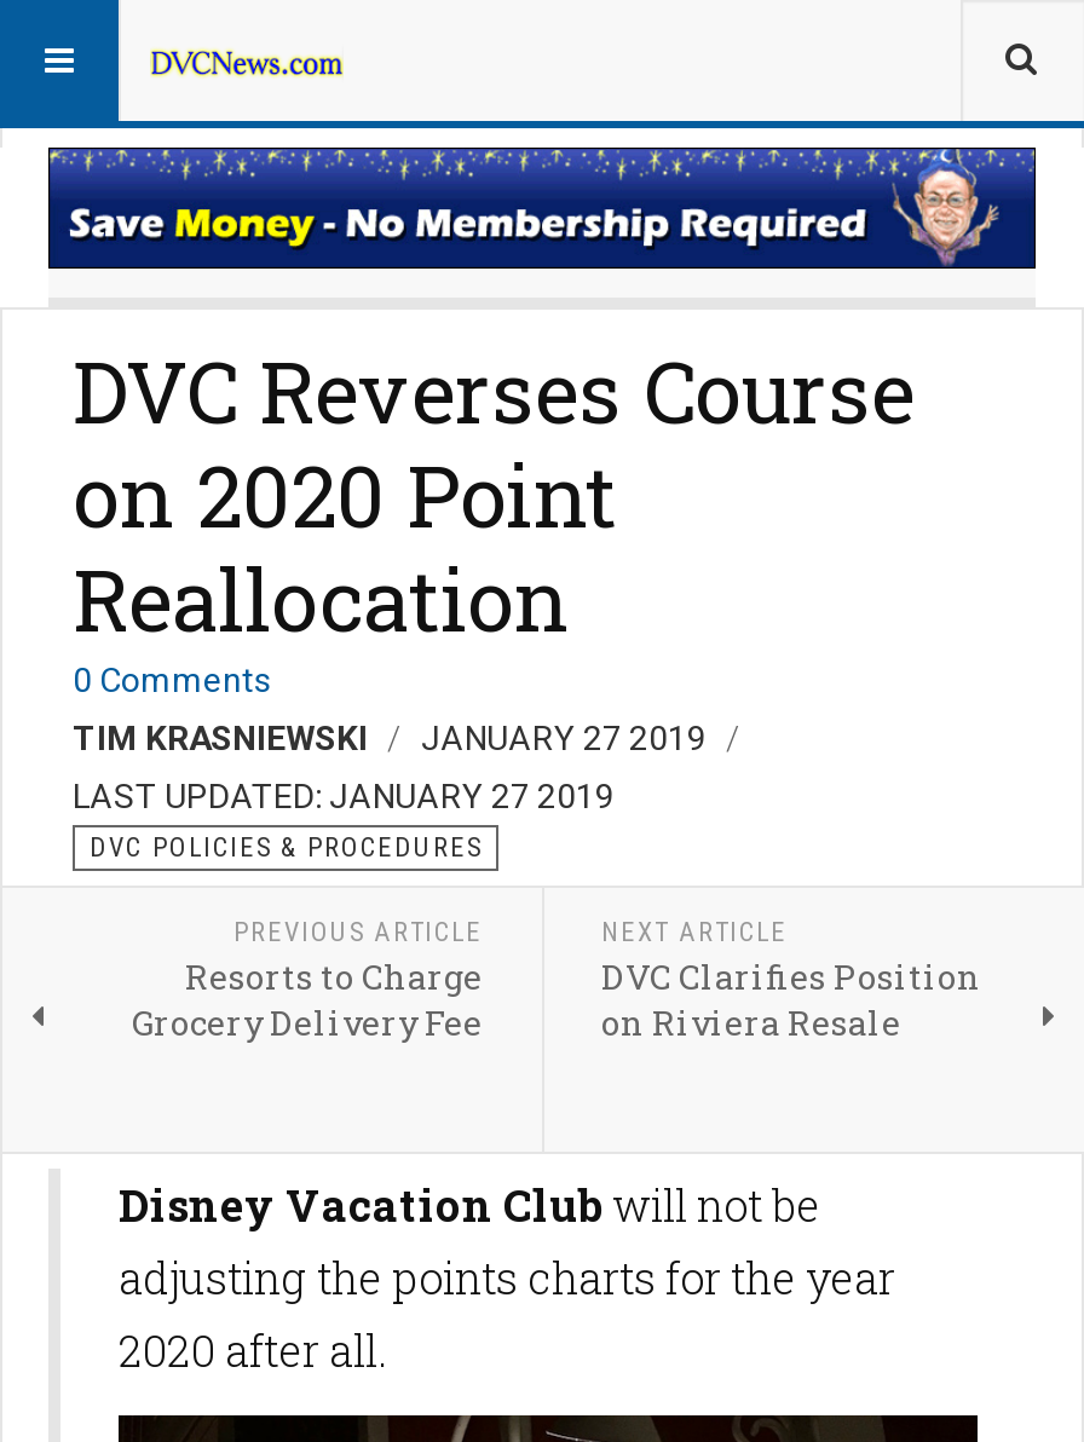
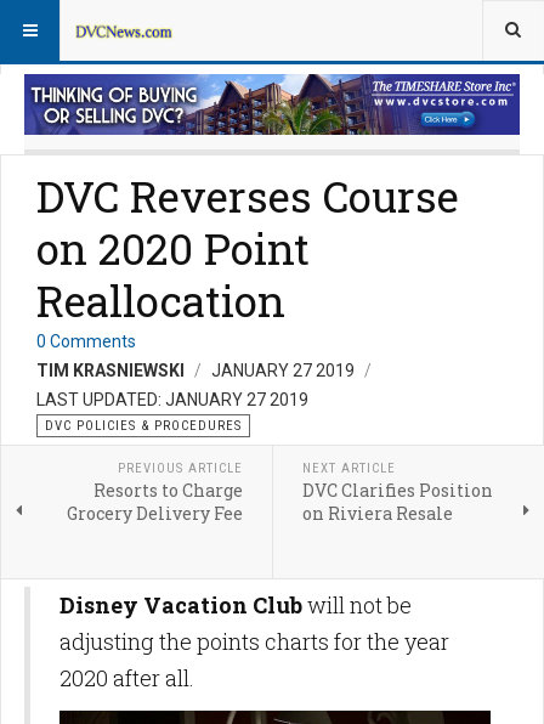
- [image]
+ [image]
